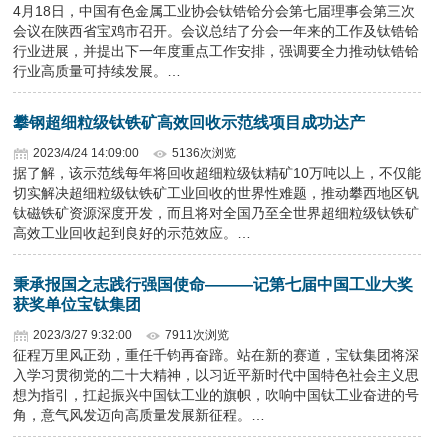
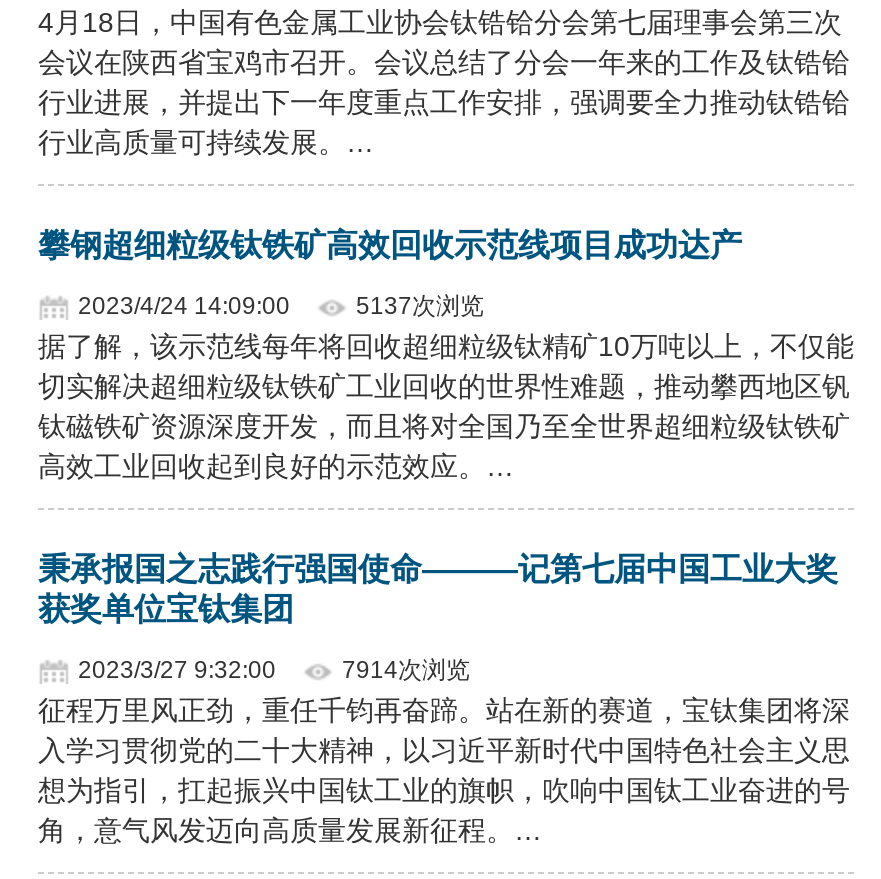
- 5136次浏览
+ 5137次浏览

- 7911次浏览
+ 7914次浏览
